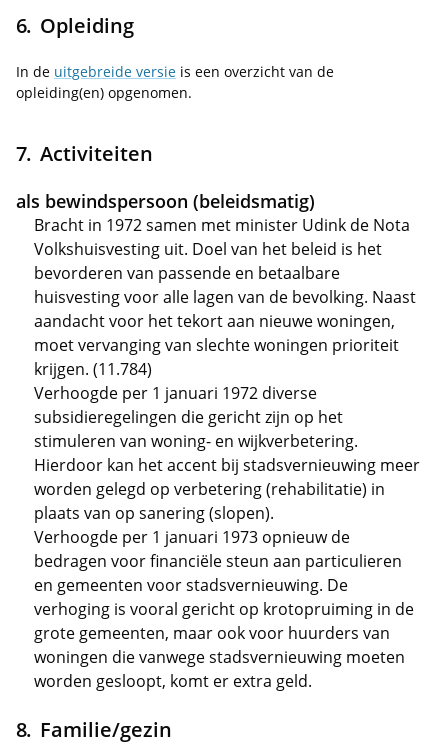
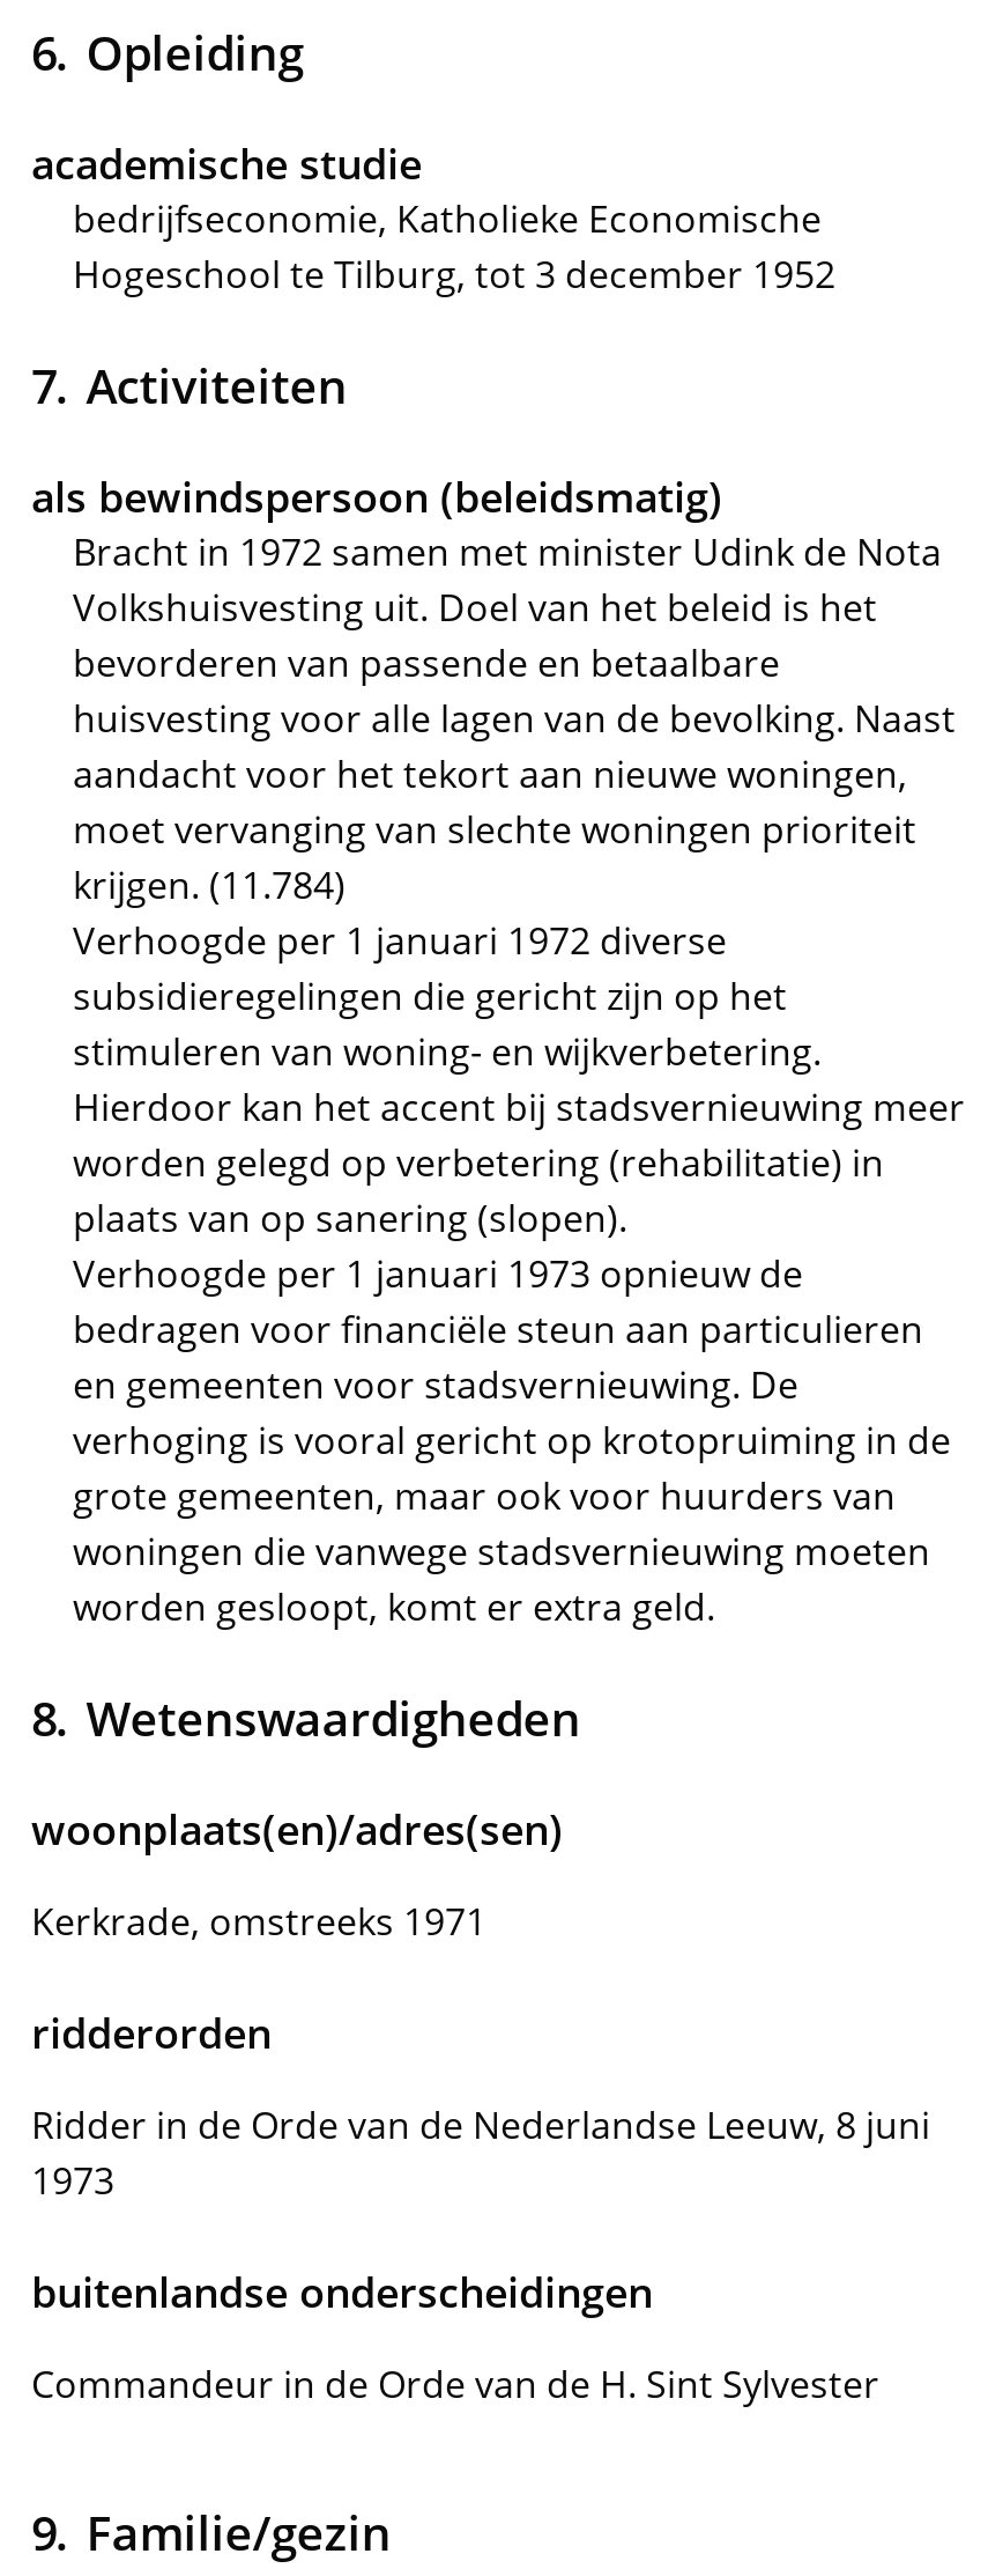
- In de uitgebreide versie is een overzicht van de
- opleiding(en) opgenomen.
+ academische studie
+ bedrijfseconomie, Katholieke Economische
+ Hogeschool te Tilburg, tot 3 december 1952

+ Wetenswaardigheden
+ woonplaats(en)/adres(sen)
+ Kerkrade, omstreeks 1971
+ ridderorden
+ Ridder in de Orde van de Nederlandse Leeuw, 8 juni
+ 1973
+ buitenlandse onderscheidingen
+ Commandeur in de Orde van de H. Sint Sylvester
